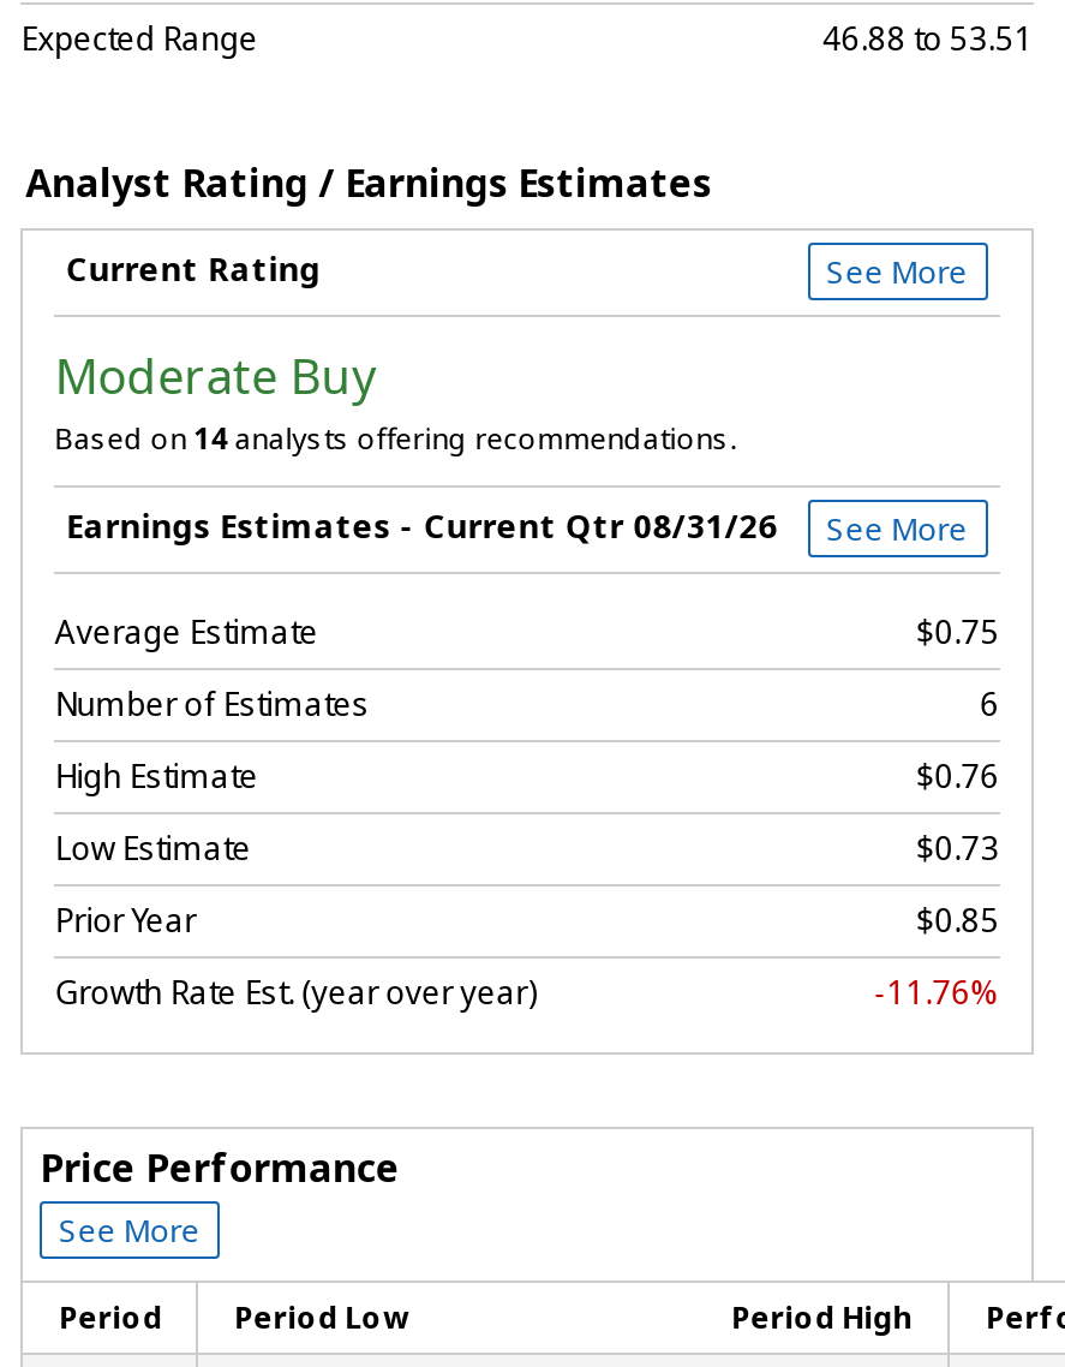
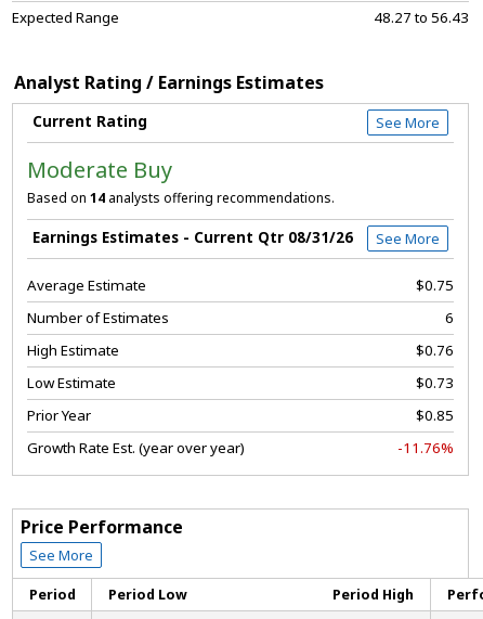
- 46.88 to 53.51
+ 48.27 to 56.43
